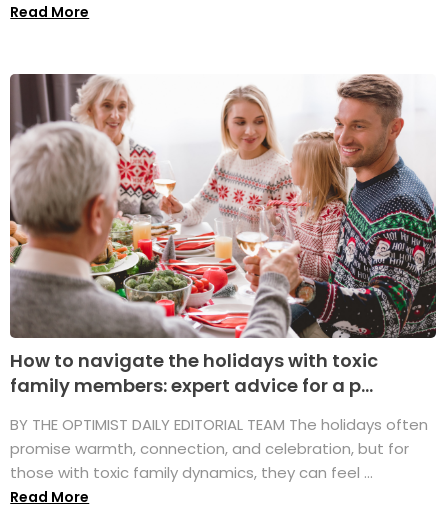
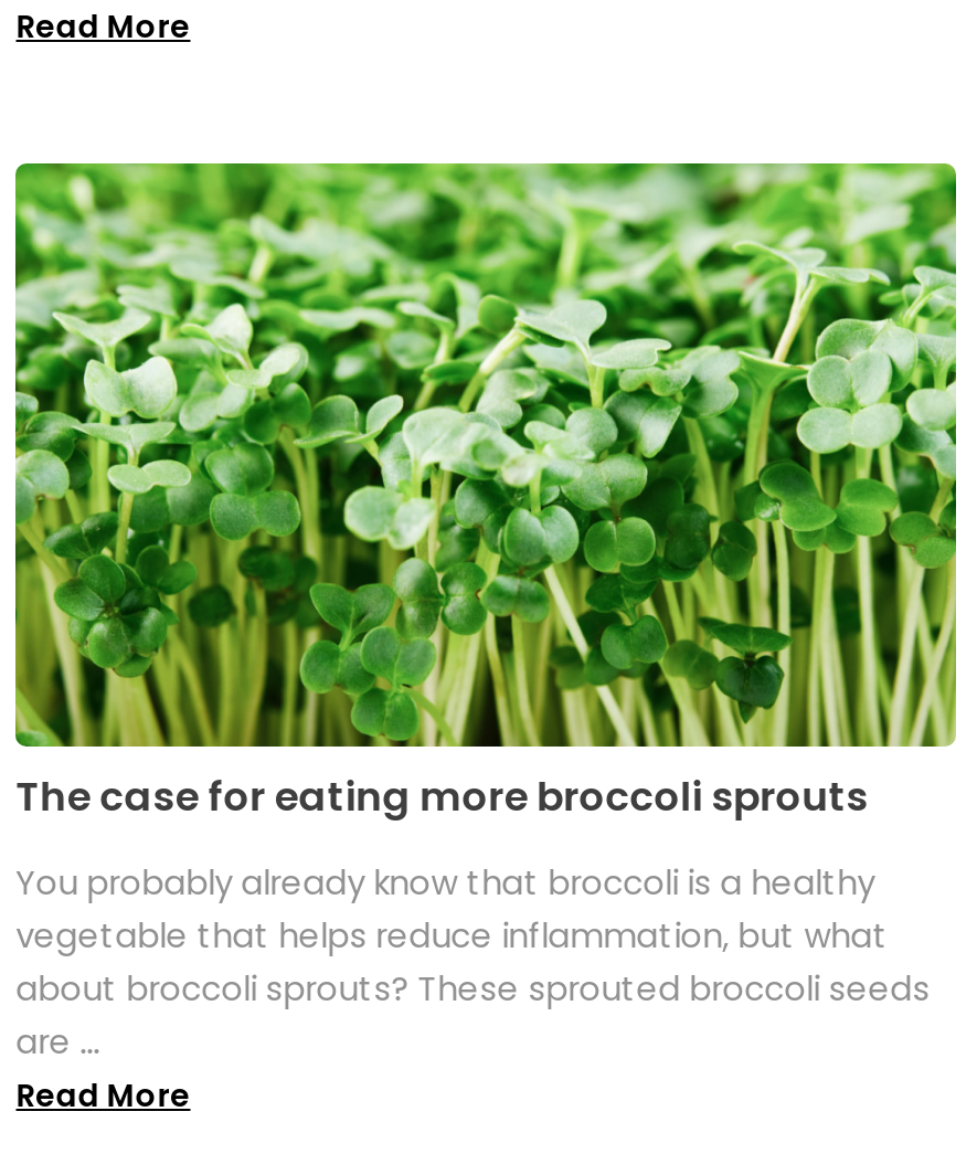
- [image]
- How to navigate the holidays with toxic
- family members: expert advice for a p...
+ [image]
+ The case for eating more broccoli sprouts

- BY THE OPTIMIST DAILY EDITORIAL TEAM The holidays often
- promise warmth, connection, and celebration, but for
- those with toxic family dynamics, they can feel ...
+ You probably already know that broccoli is a healthy
+ vegetable that helps reduce inflammation, but what
+ about broccoli sprouts? These sprouted broccoli seeds
+ are ...
